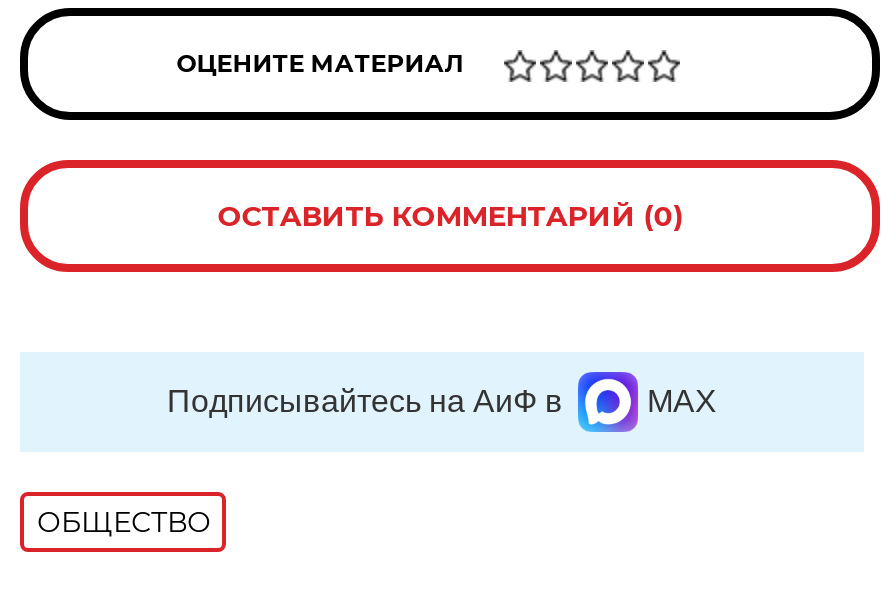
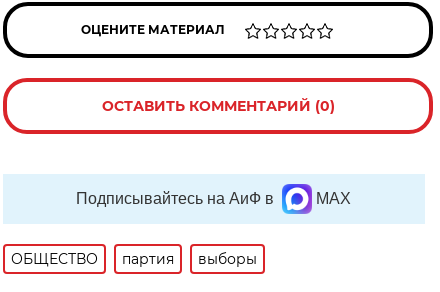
+ партия
+ выборы
